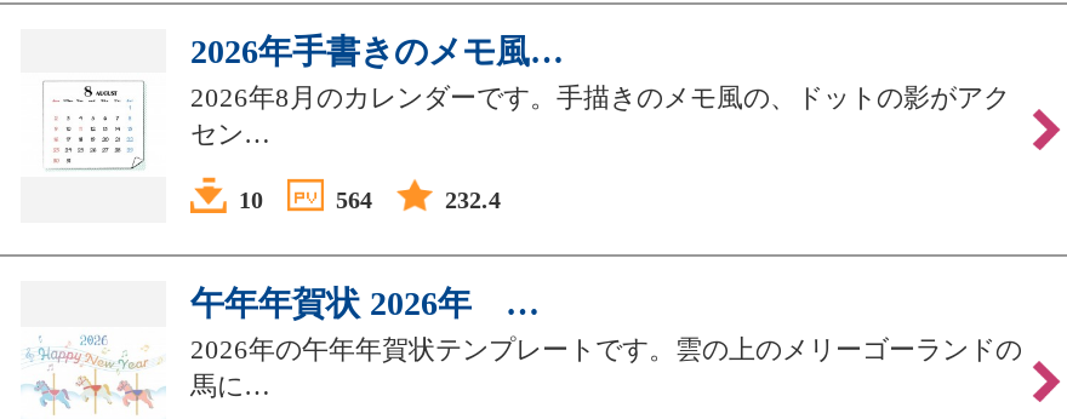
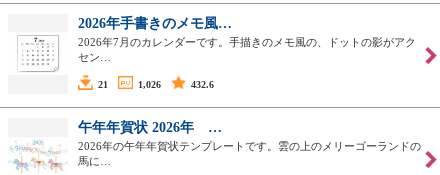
- 2026年8月のカレンダーです。手描きのメモ風の、ドットの影がアク
+ 2026年7月のカレンダーです。手描きのメモ風の、ドットの影がアク

- 10
+ 21

- 564
+ 1,026

- 232.4
+ 432.6
